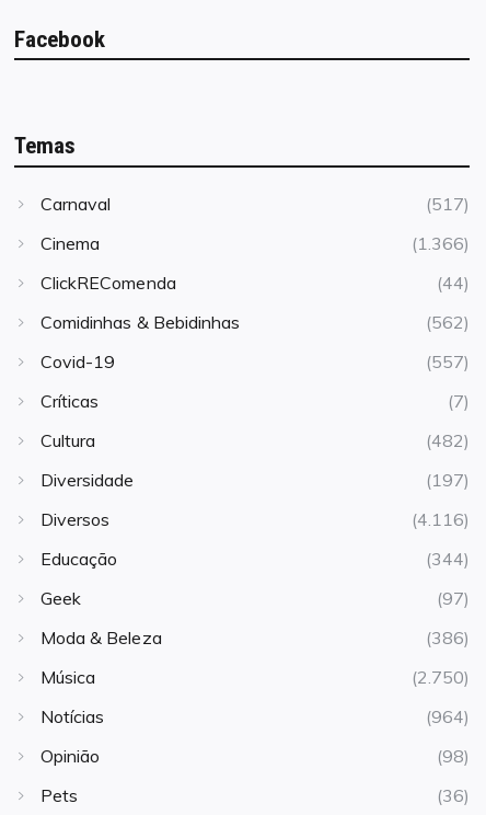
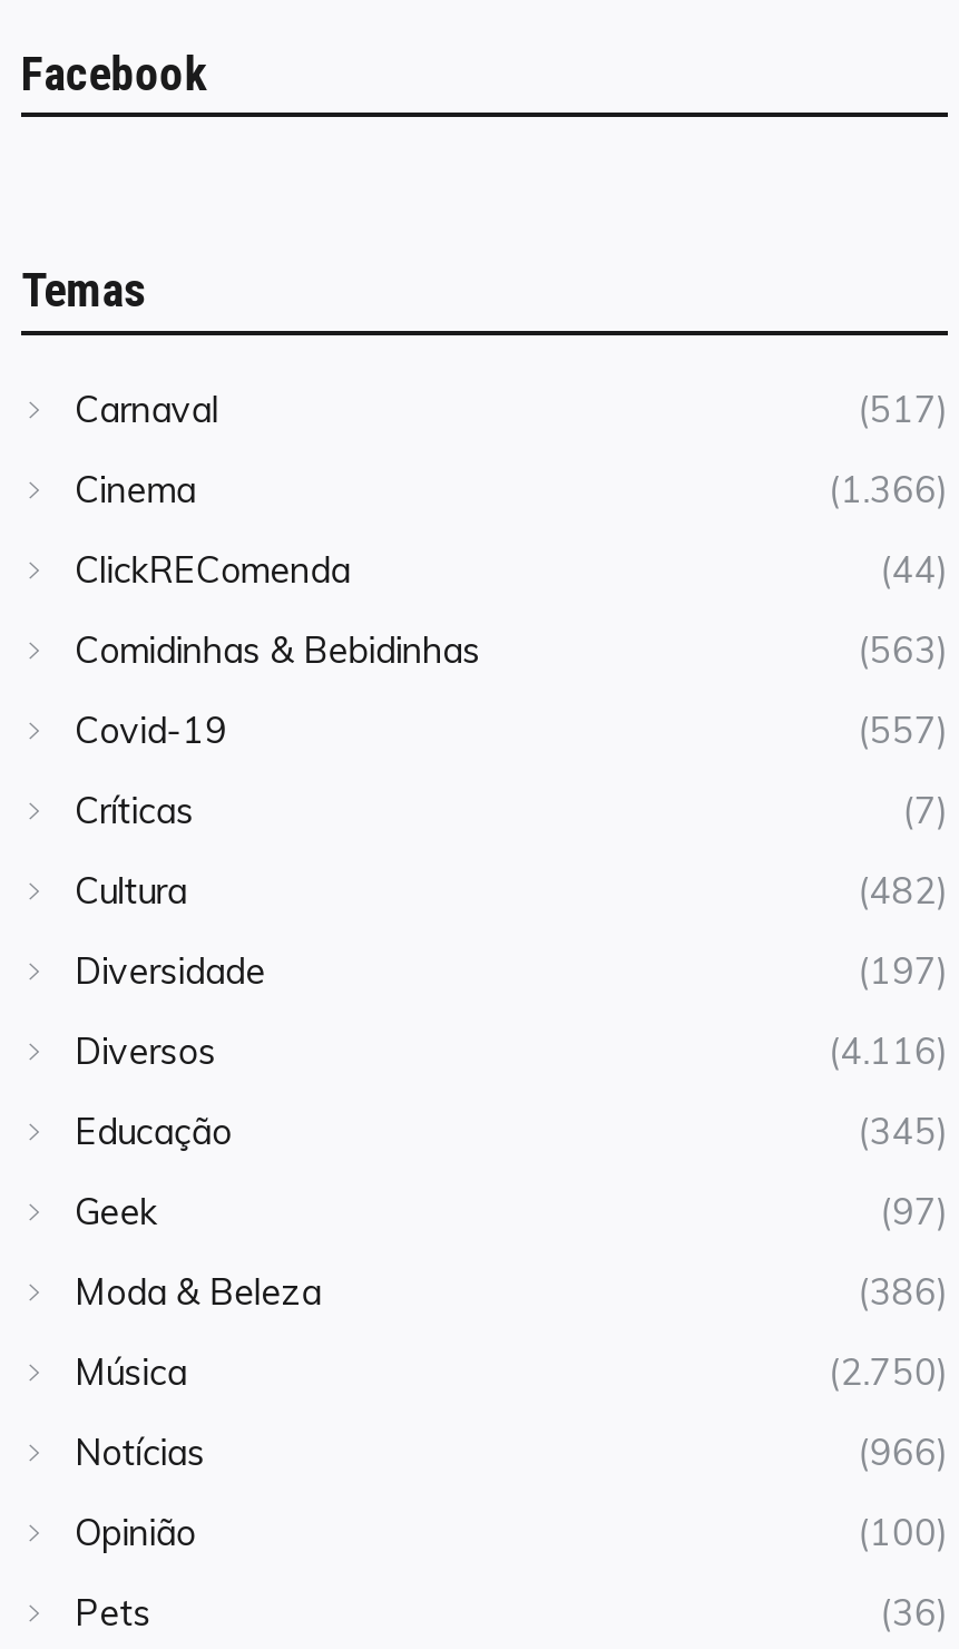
- (562)
+ (563)

- (344)
+ (345)

- (964)
+ (966)

- (98)
+ (100)
